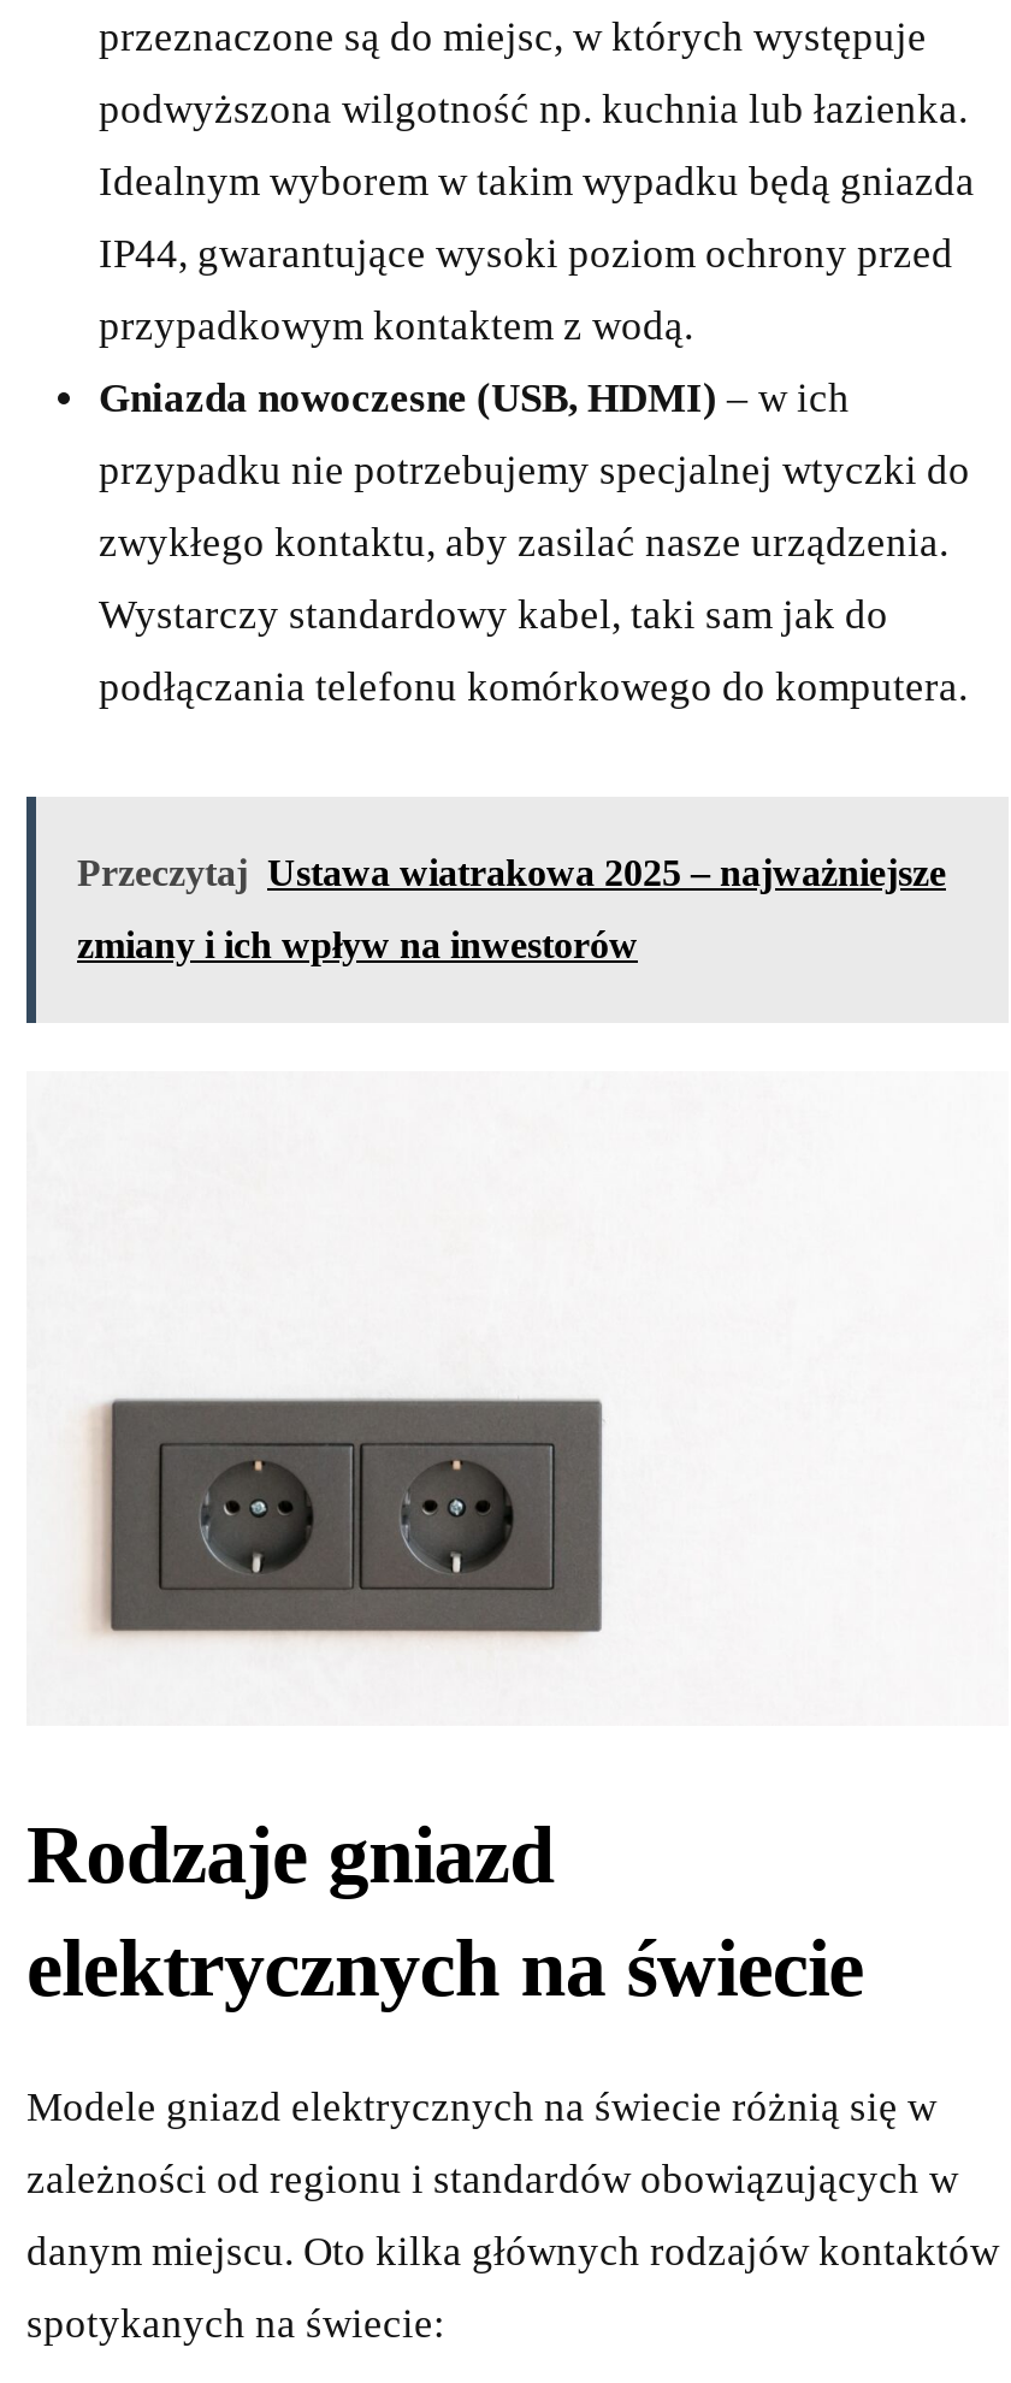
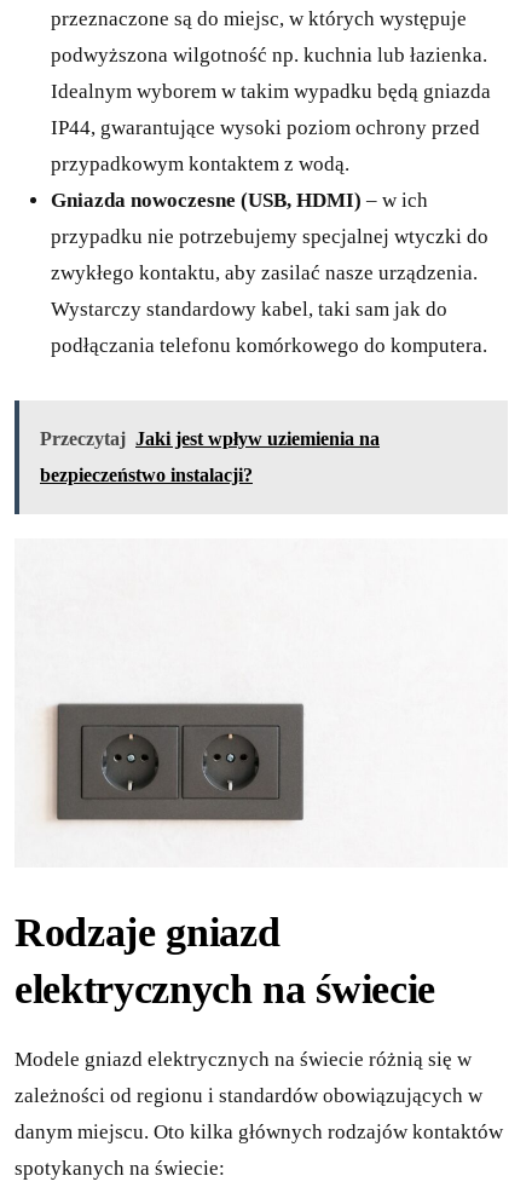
- Przeczytaj Ustawa wiatrakowa 2025 – najważniejsze
+ Przeczytaj Jaki jest wpływ uziemienia na

- zmiany i ich wpływ na inwestorów
+ bezpieczeństwo instalacji?
